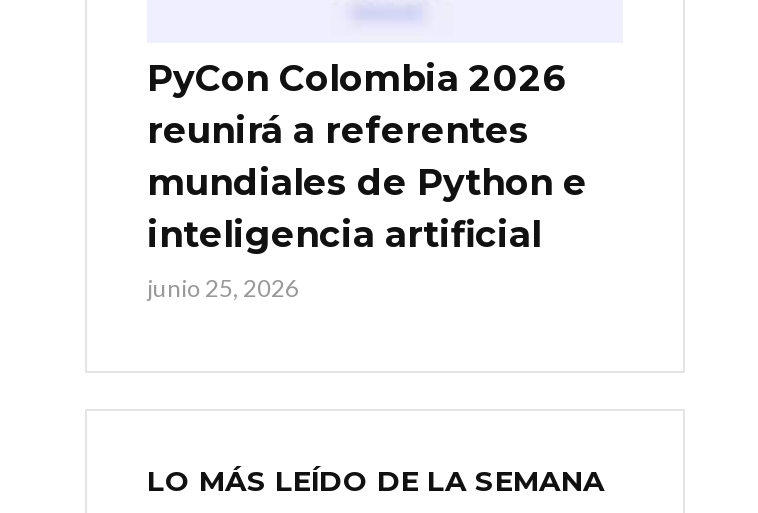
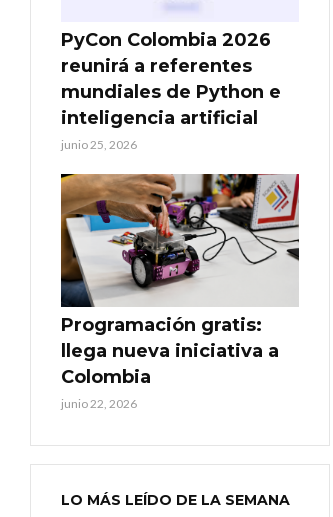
+ [image]
+ Programación gratis:
+ llega nueva iniciativa a
+ Colombia
+ junio 22, 2026
